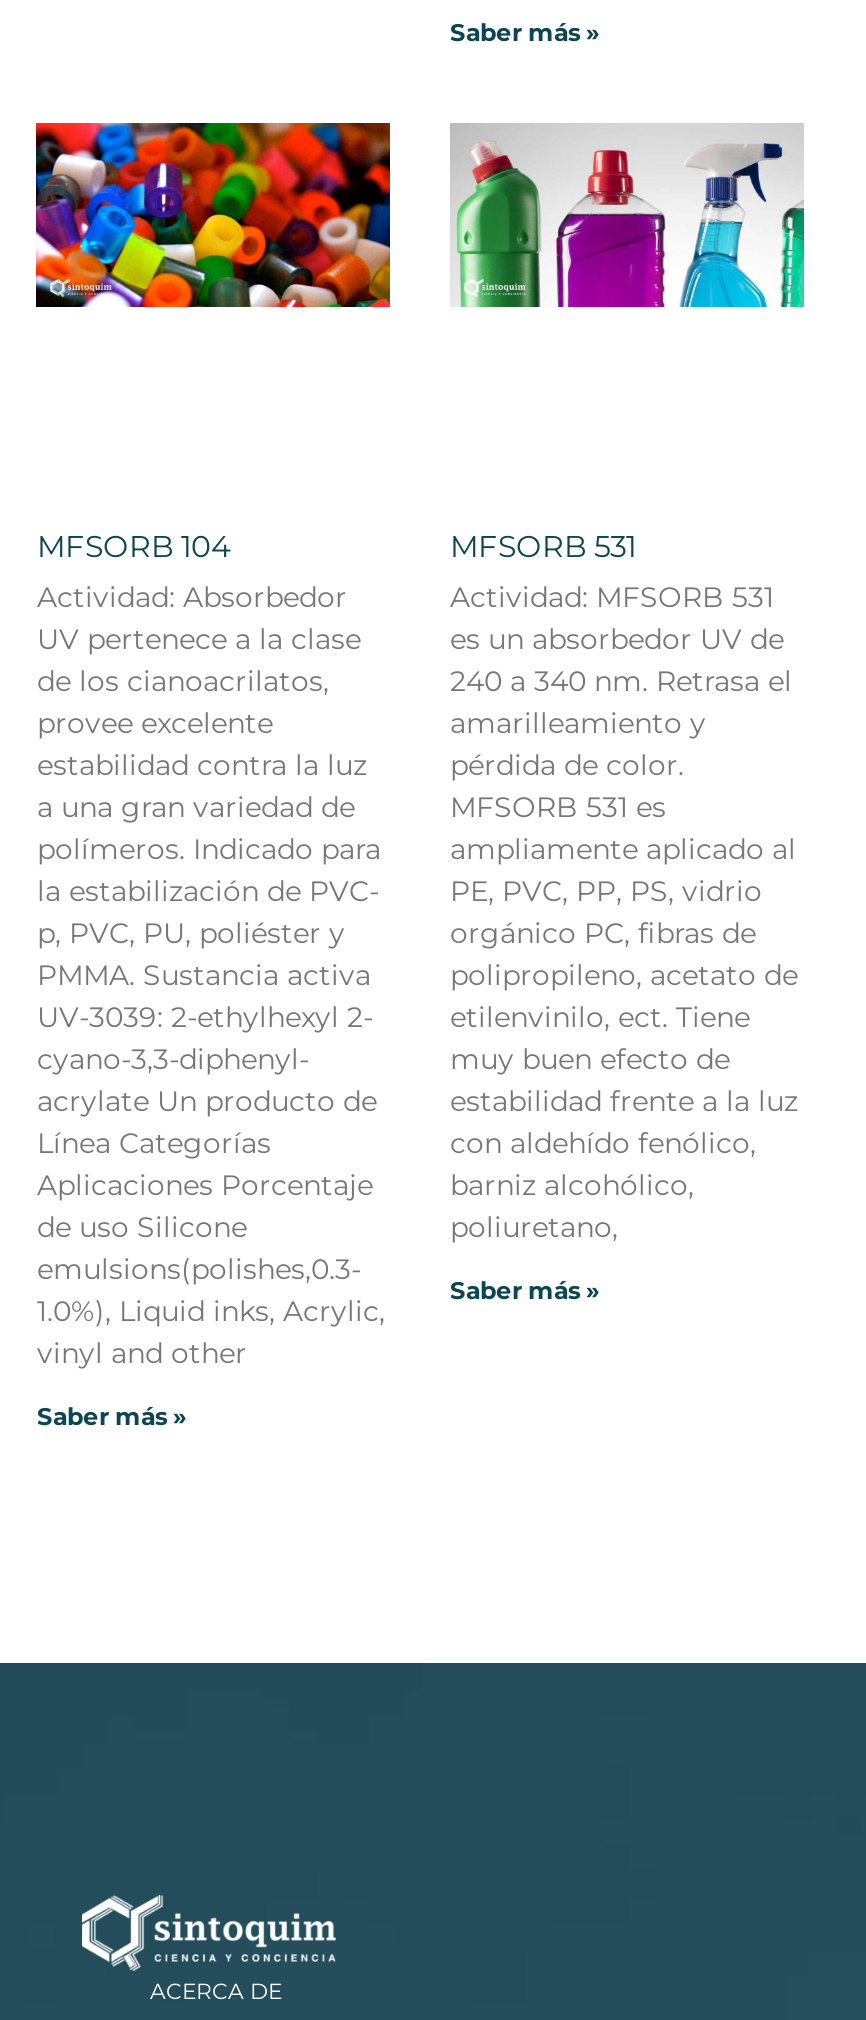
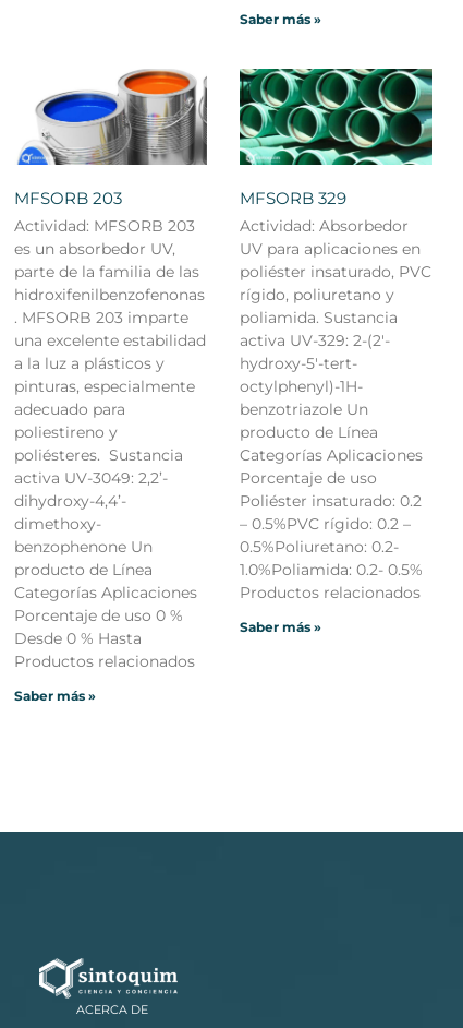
- [image]
+ [image]

- [image]
+ [image]

- MFSORB 104
- UV pertenece a la clase
- de los cianoacrilatos,
- provee excelente
- estabilidad contra la luz
- a una gran variedad de
- polímeros. Indicado para
- la estabilización de PVC-
- p, PVC, PU, poliéster y
- PMMA. Sustancia activa
- UV-3039: 2-ethylhexyl 2-
- cyano-3,3-diphenyl-
- acrylate Un producto de
- Línea Categorías
- Aplicaciones Porcentaje
- de uso Silicone
- emulsions(polishes,0.3-
- 1.0%), Liquid inks, Acrylic,
- vinyl and other
+ MFSORB 203
+ Actividad: MFSORB 203
+ es un absorbedor UV,
+ parte de la familia de las
+ hidroxifenilbenzofenonas
+ . MFSORB 203 imparte
+ una excelente estabilidad
+ a la luz a plásticos y
+ pinturas, especialmente
+ adecuado para
+ poliestireno y
+ poliésteres. Sustancia
+ activa UV-3049: 2,2’-
+ dihydroxy-4,4’-
+ dimethoxy-
+ benzophenone Un
+ producto de Línea
+ Categorías Aplicaciones
+ Porcentaje de uso 0 %
+ Desde 0 % Hasta
+ Productos relacionados

- MFSORB 531
- Actividad: MFSORB 531
- es un absorbedor UV de
- 240 a 340 nm. Retrasa el
- amarilleamiento y
- pérdida de color.
- MFSORB 531 es
- ampliamente aplicado al
- PE, PVC, PP, PS, vidrio
- orgánico PC, fibras de
- polipropileno, acetato de
- etilenvinilo, ect. Tiene
- muy buen efecto de
- estabilidad frente a la luz
- con aldehído fenólico,
- barniz alcohólico,
- poliuretano,
+ MFSORB 329
+ UV para aplicaciones en
+ poliéster insaturado, PVC
+ rígido, poliuretano y
+ poliamida. Sustancia
+ activa UV-329: 2-(2′-
+ hydroxy-5′-tert-
+ octylphenyl)-1H-
+ benzotriazole Un
+ producto de Línea
+ Categorías Aplicaciones
+ Porcentaje de uso
+ Poliéster insaturado: 0.2
+ – 0.5%PVC rígido: 0.2 –
+ 0.5%Poliuretano: 0.2-
+ 1.0%Poliamida: 0.2- 0.5%
+ Productos relacionados

moved up: Actividad: Absorbedor
